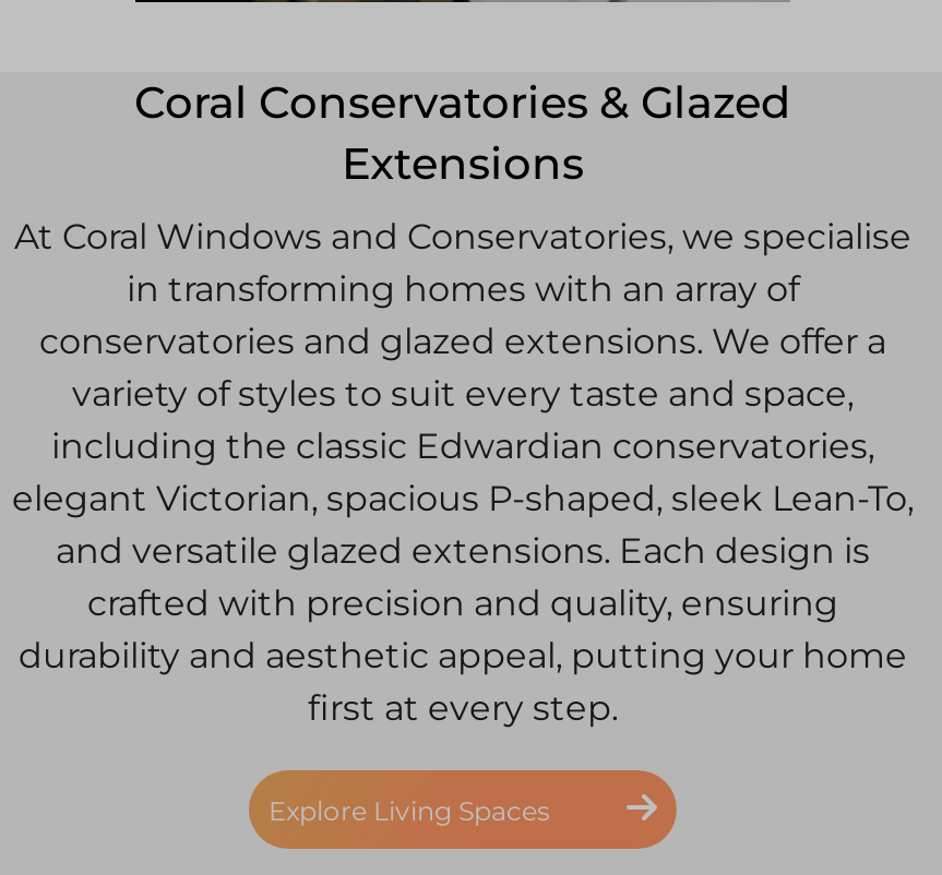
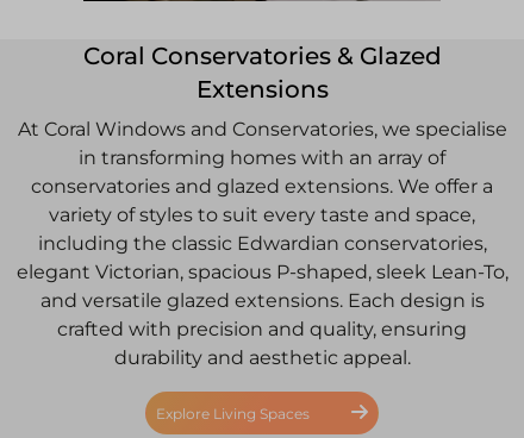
- durability and aesthetic appeal, putting your home
- first at every step.
+ durability and aesthetic appeal.
